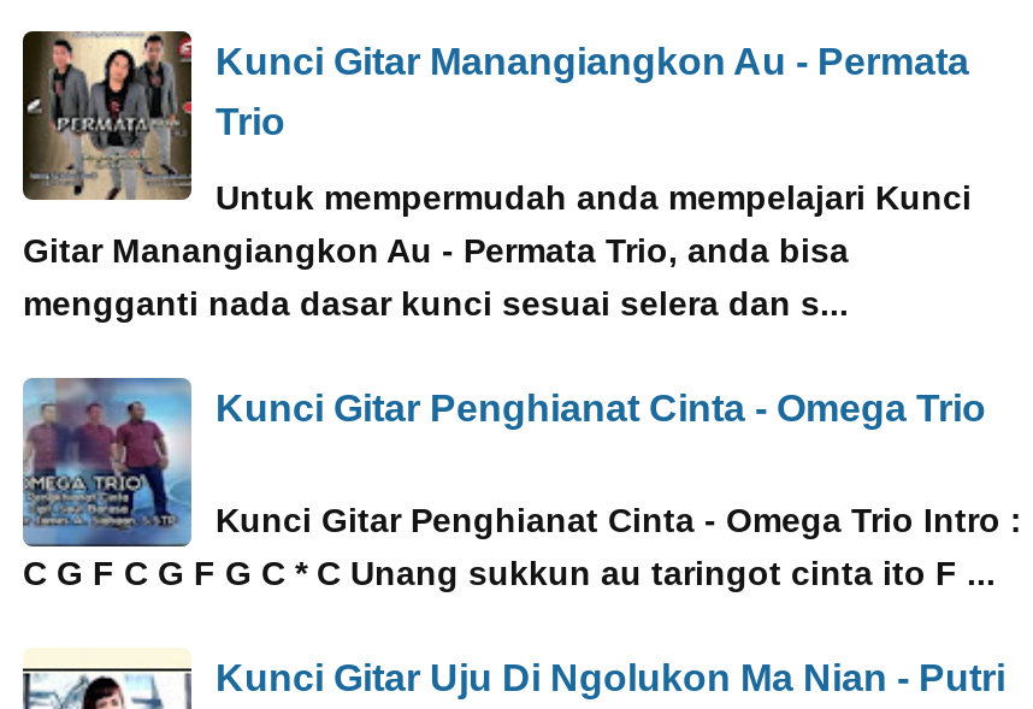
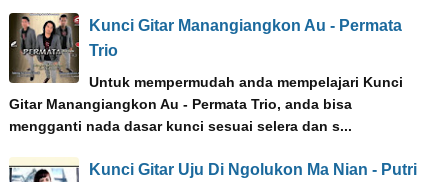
- [image]
- Kunci Gitar Penghianat Cinta - Omega Trio
- Kunci Gitar Penghianat Cinta - Omega Trio Intro :
- C G F C G F G C * C Unang sukkun au taringot cinta ito F ...
